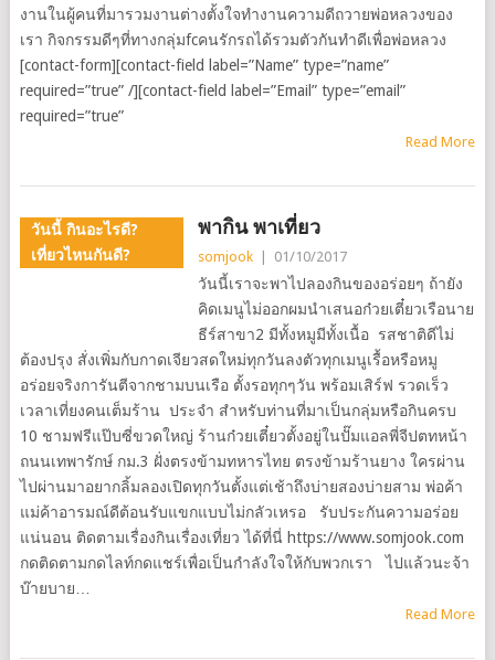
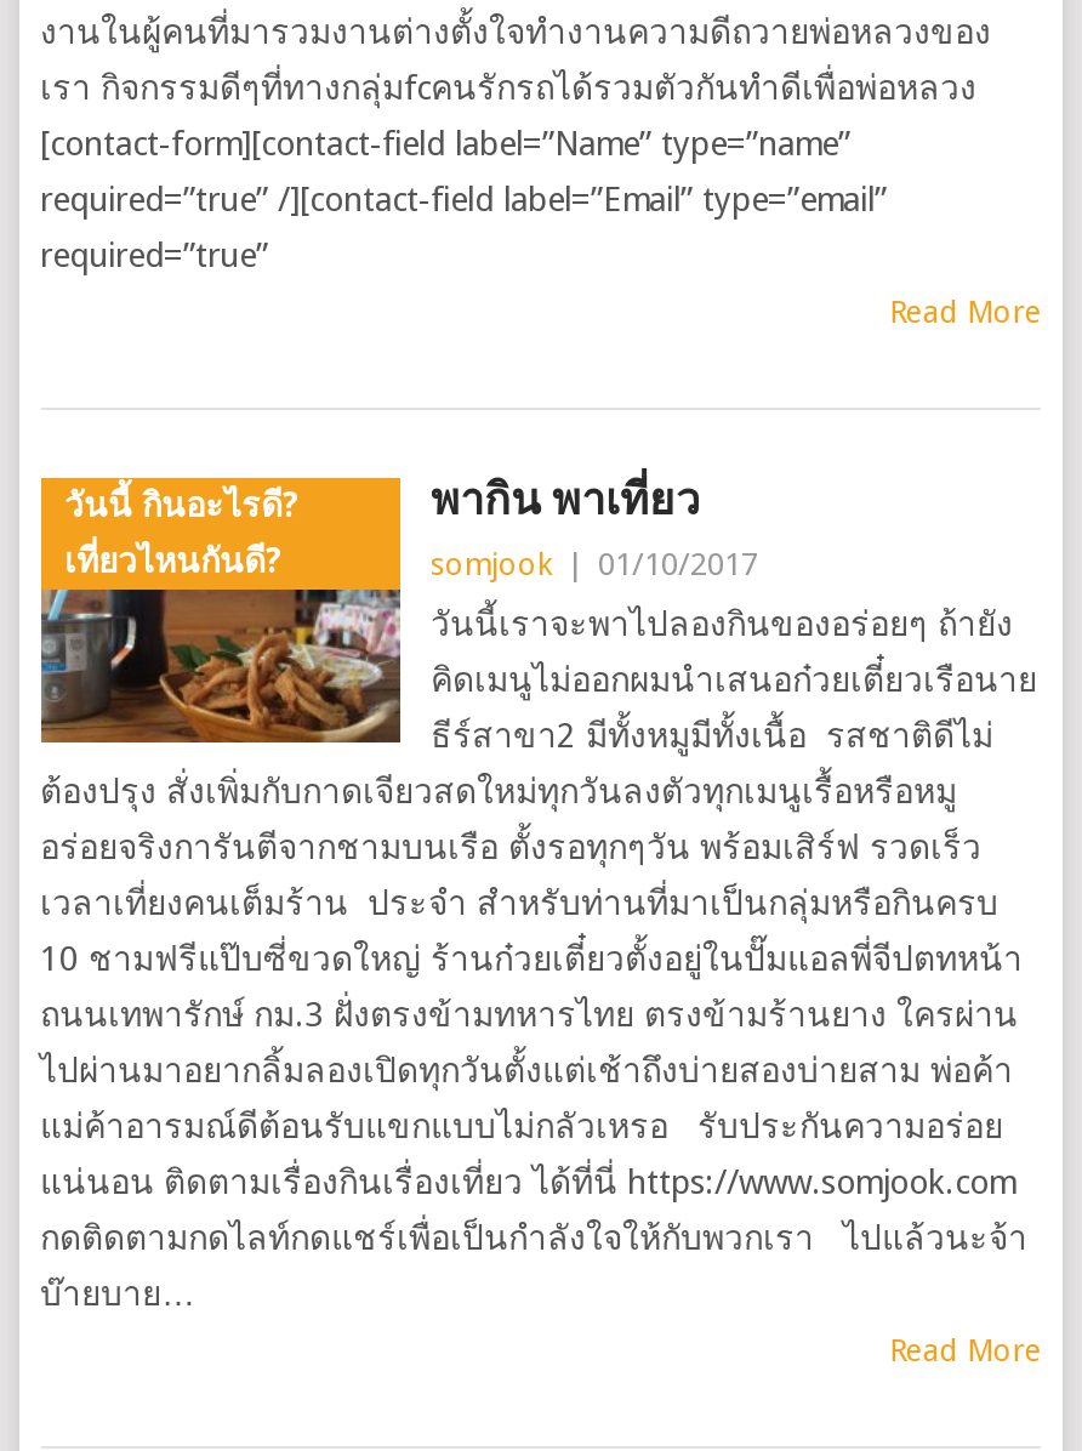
+ [image]
